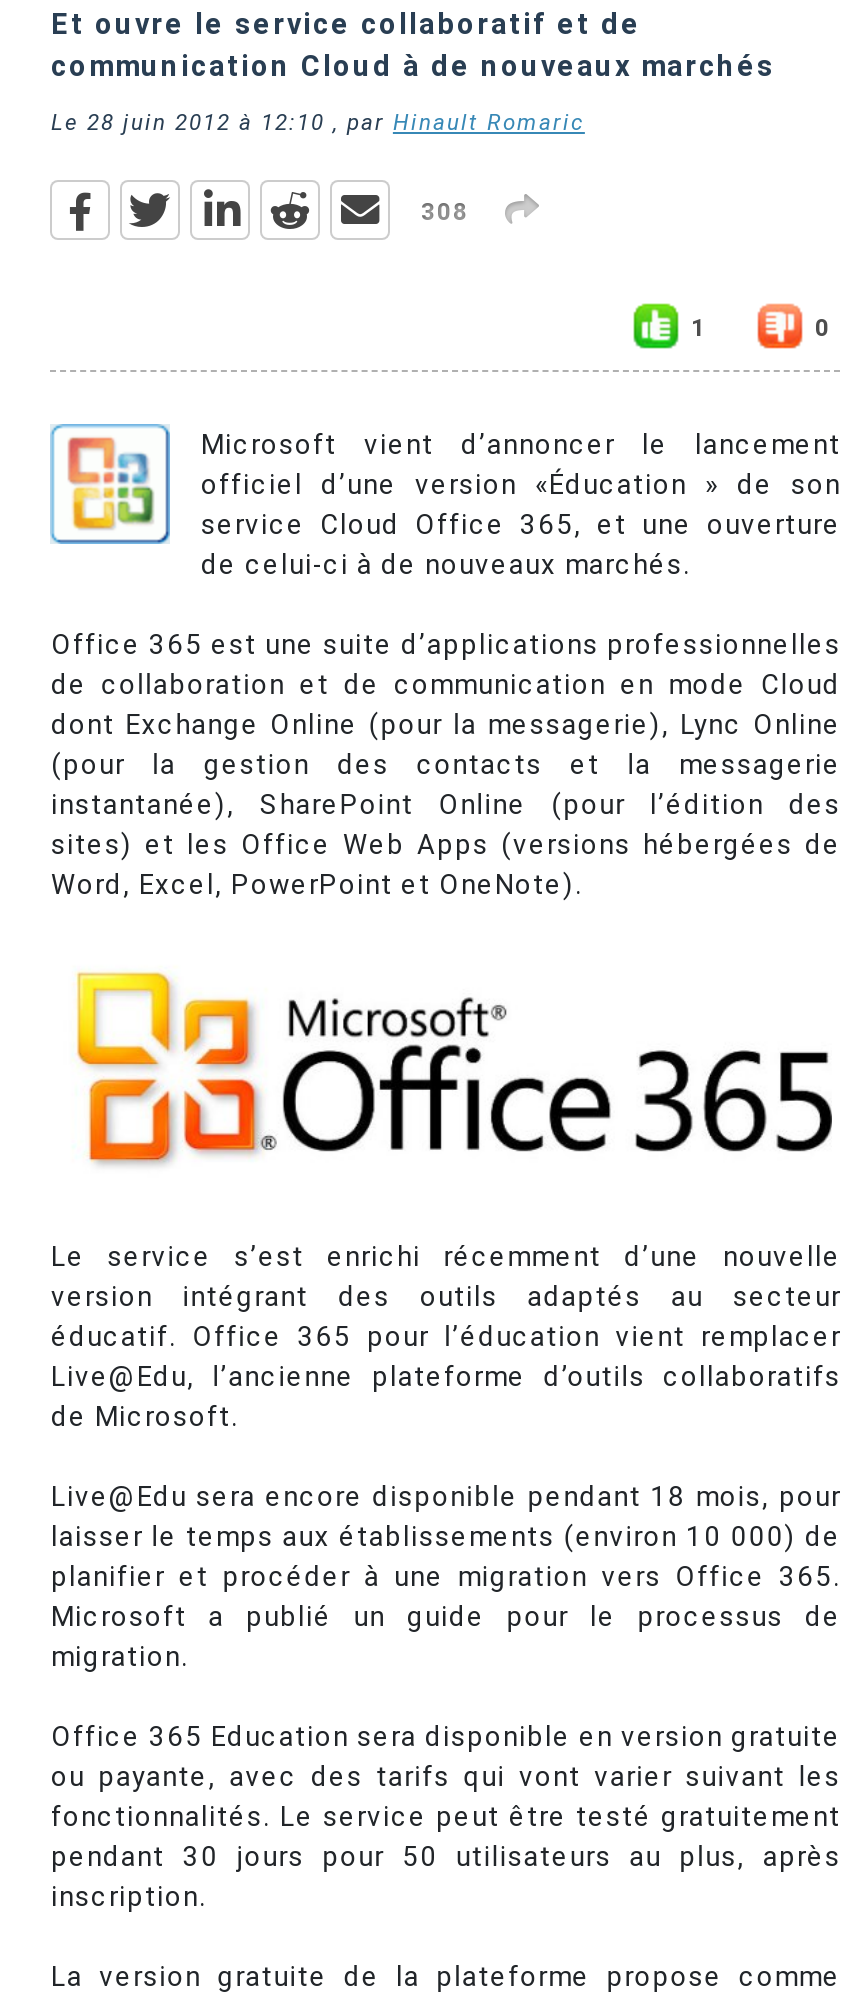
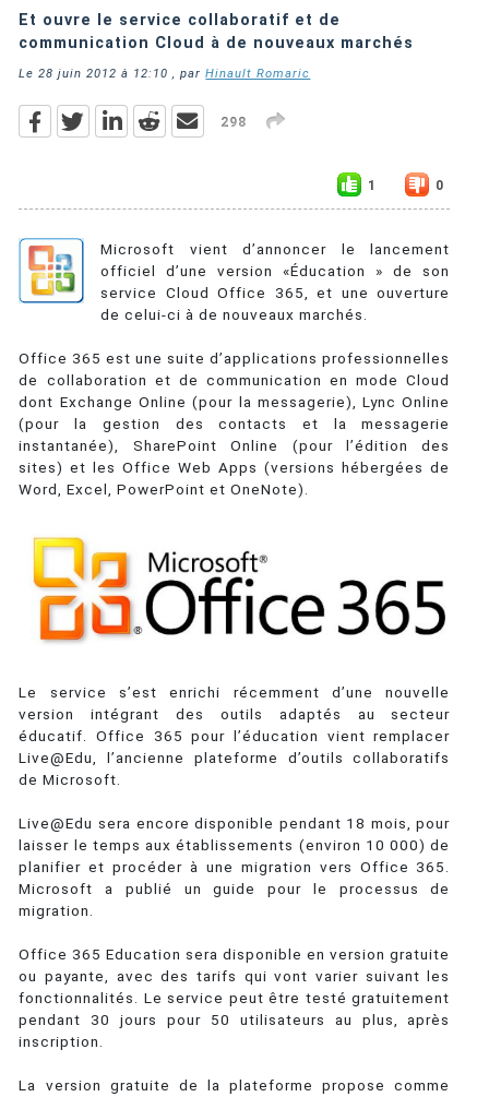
- 308
+ 298
